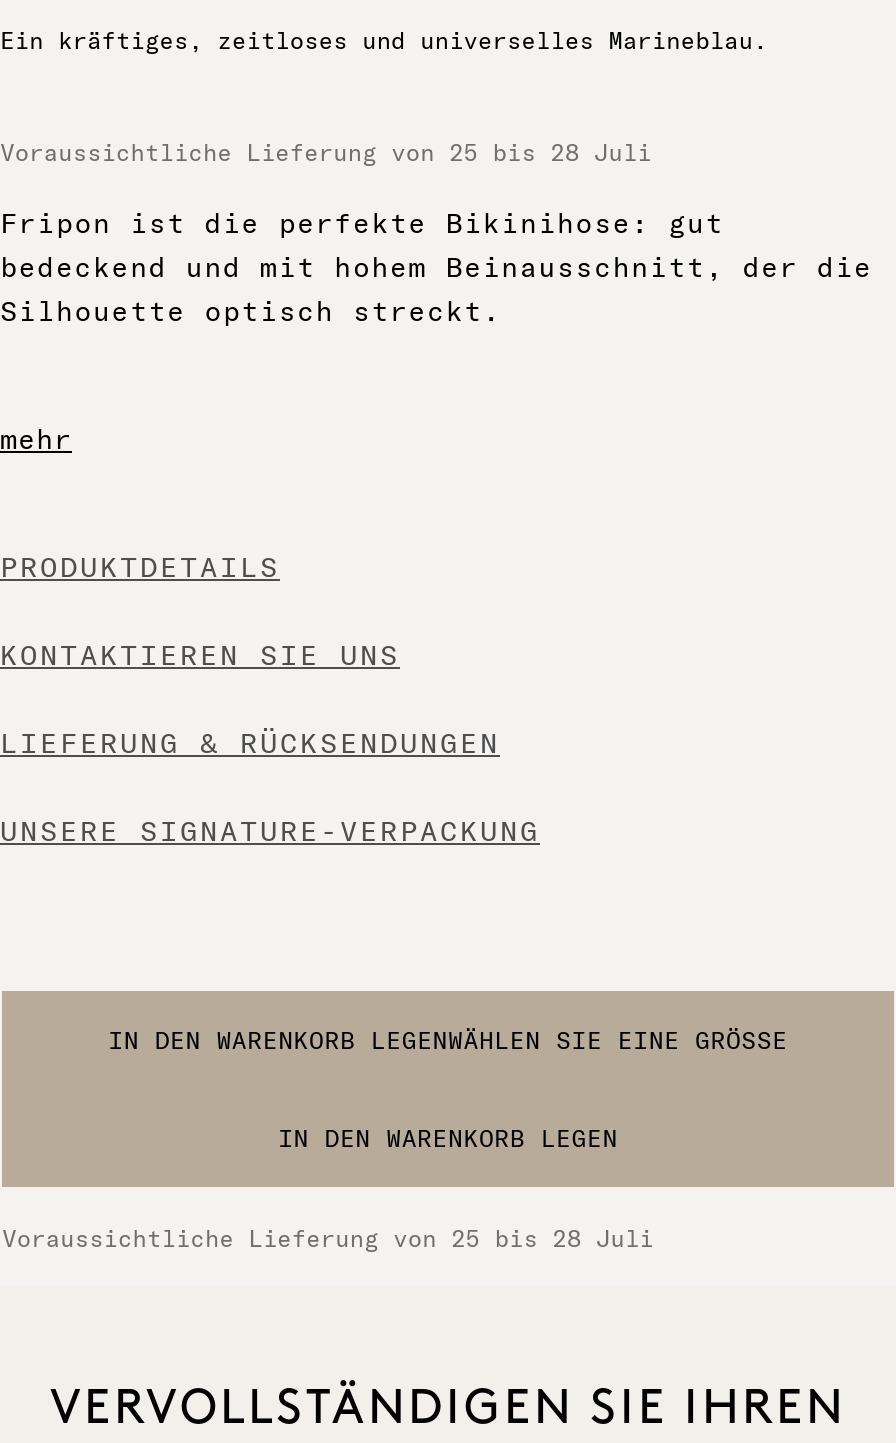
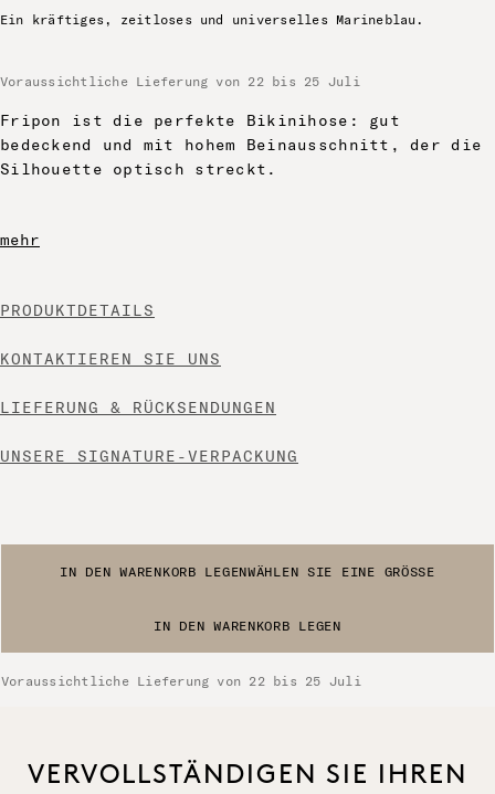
- Voraussichtliche Lieferung von 25 bis 28 Juli
+ Voraussichtliche Lieferung von 22 bis 25 Juli

- Voraussichtliche Lieferung von 25 bis 28 Juli
+ Voraussichtliche Lieferung von 22 bis 25 Juli
